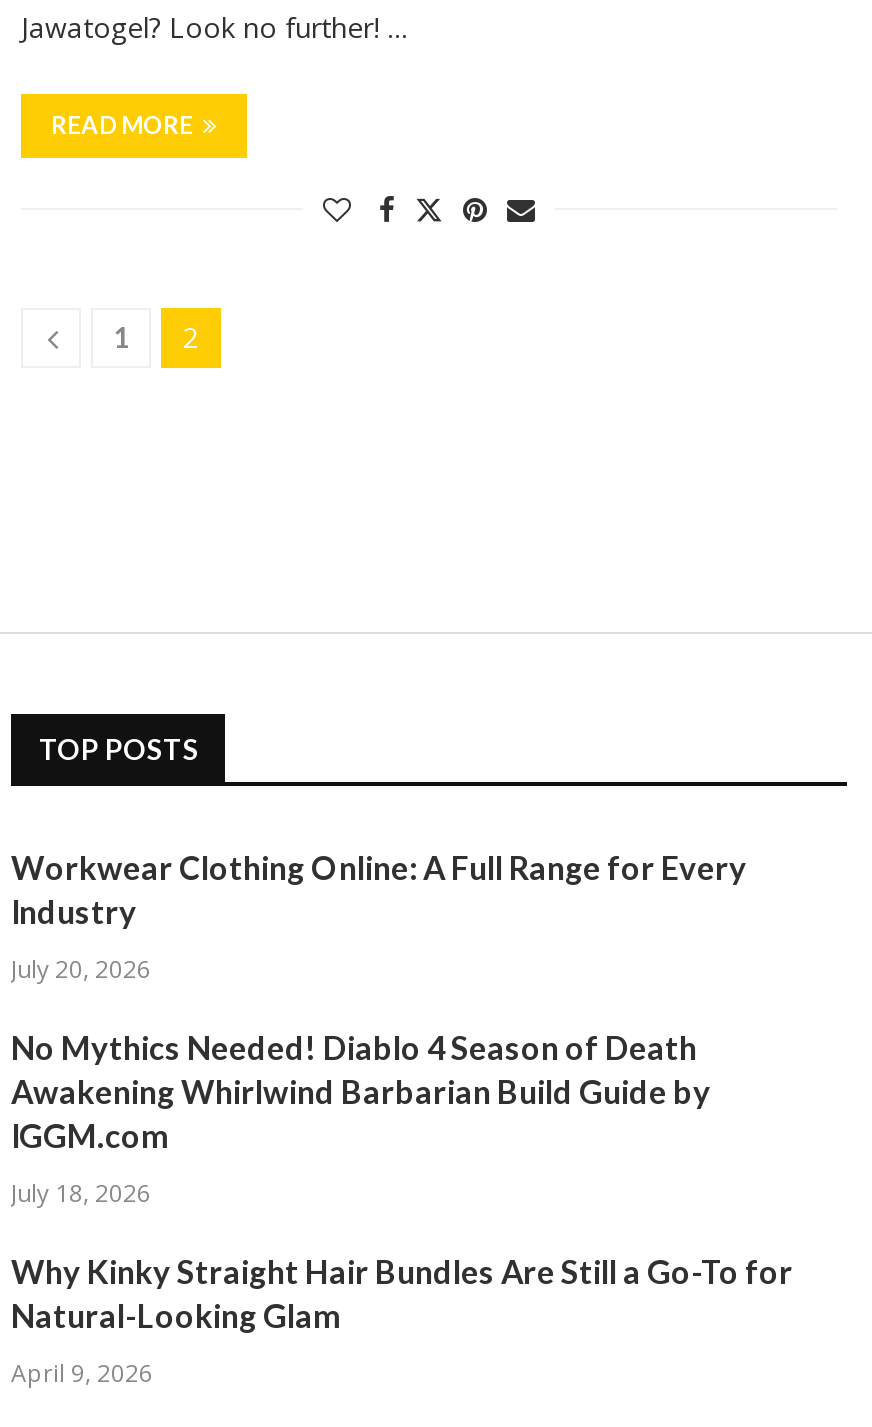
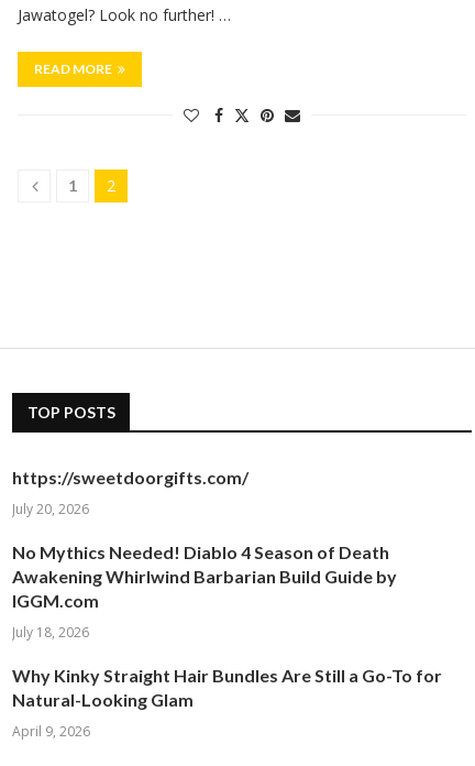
- Workwear Clothing Online: A Full Range for Every
- Industry
+ https://sweetdoorgifts.com/
